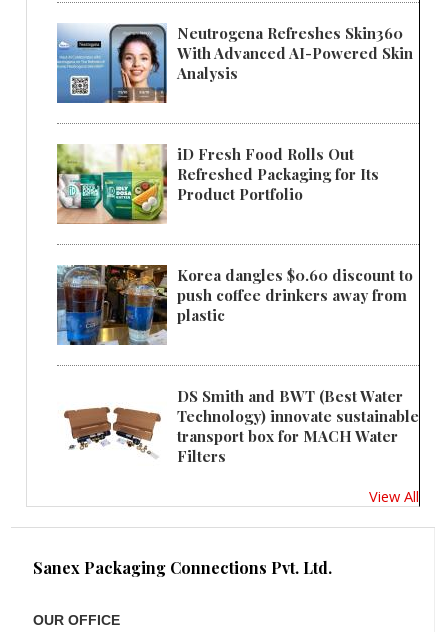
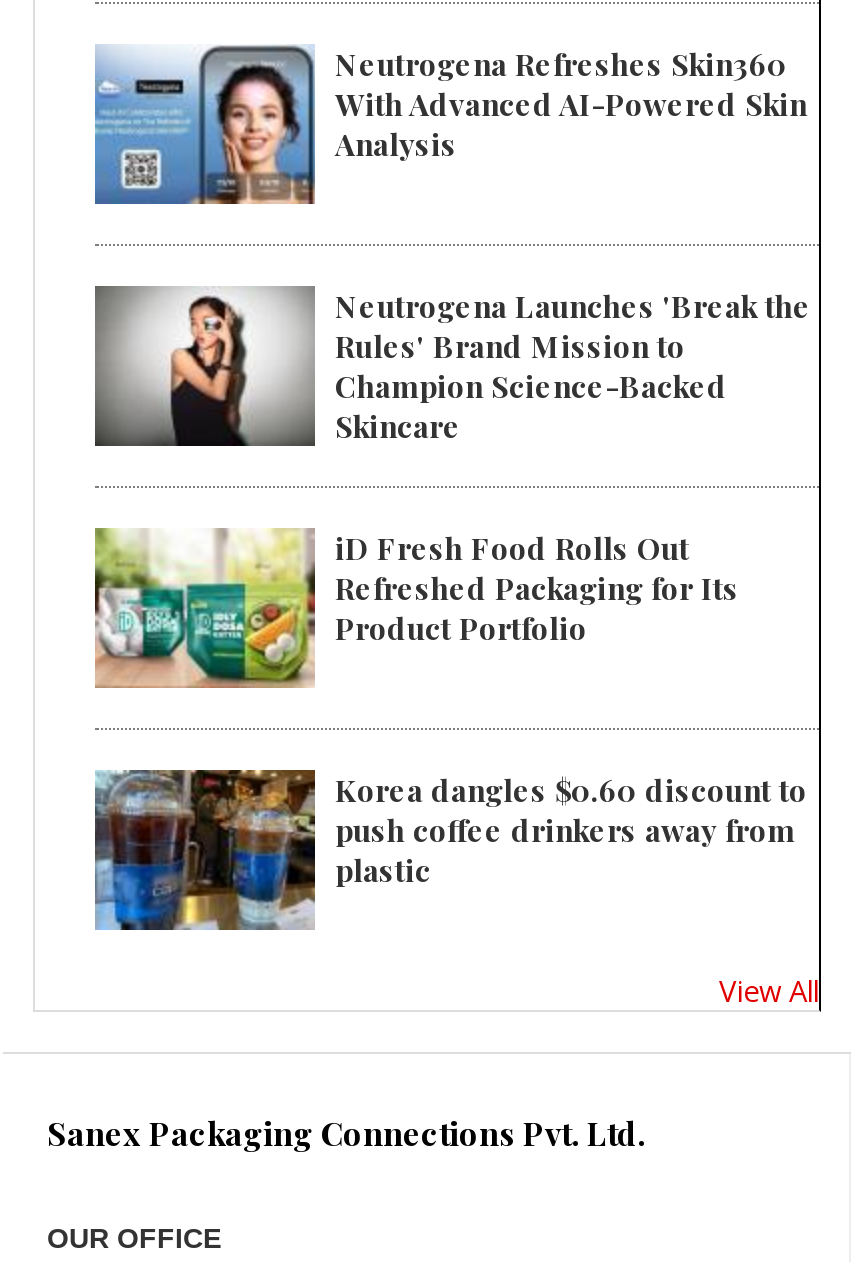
+ [image]
+ Neutrogena Launches 'Break the
+ Rules' Brand Mission to
+ Champion Science-Backed
+ Skincare

moved down: [image] | iD Fresh Food Rolls Out | Refreshed Packaging for Its | Product Portfolio | Korea dangles $0.60 discount to | push coffee drinkers away from | plastic

- [image]
- DS Smith and BWT (Best Water
- Technology) innovate sustainable
- transport box for MACH Water
- Filters
